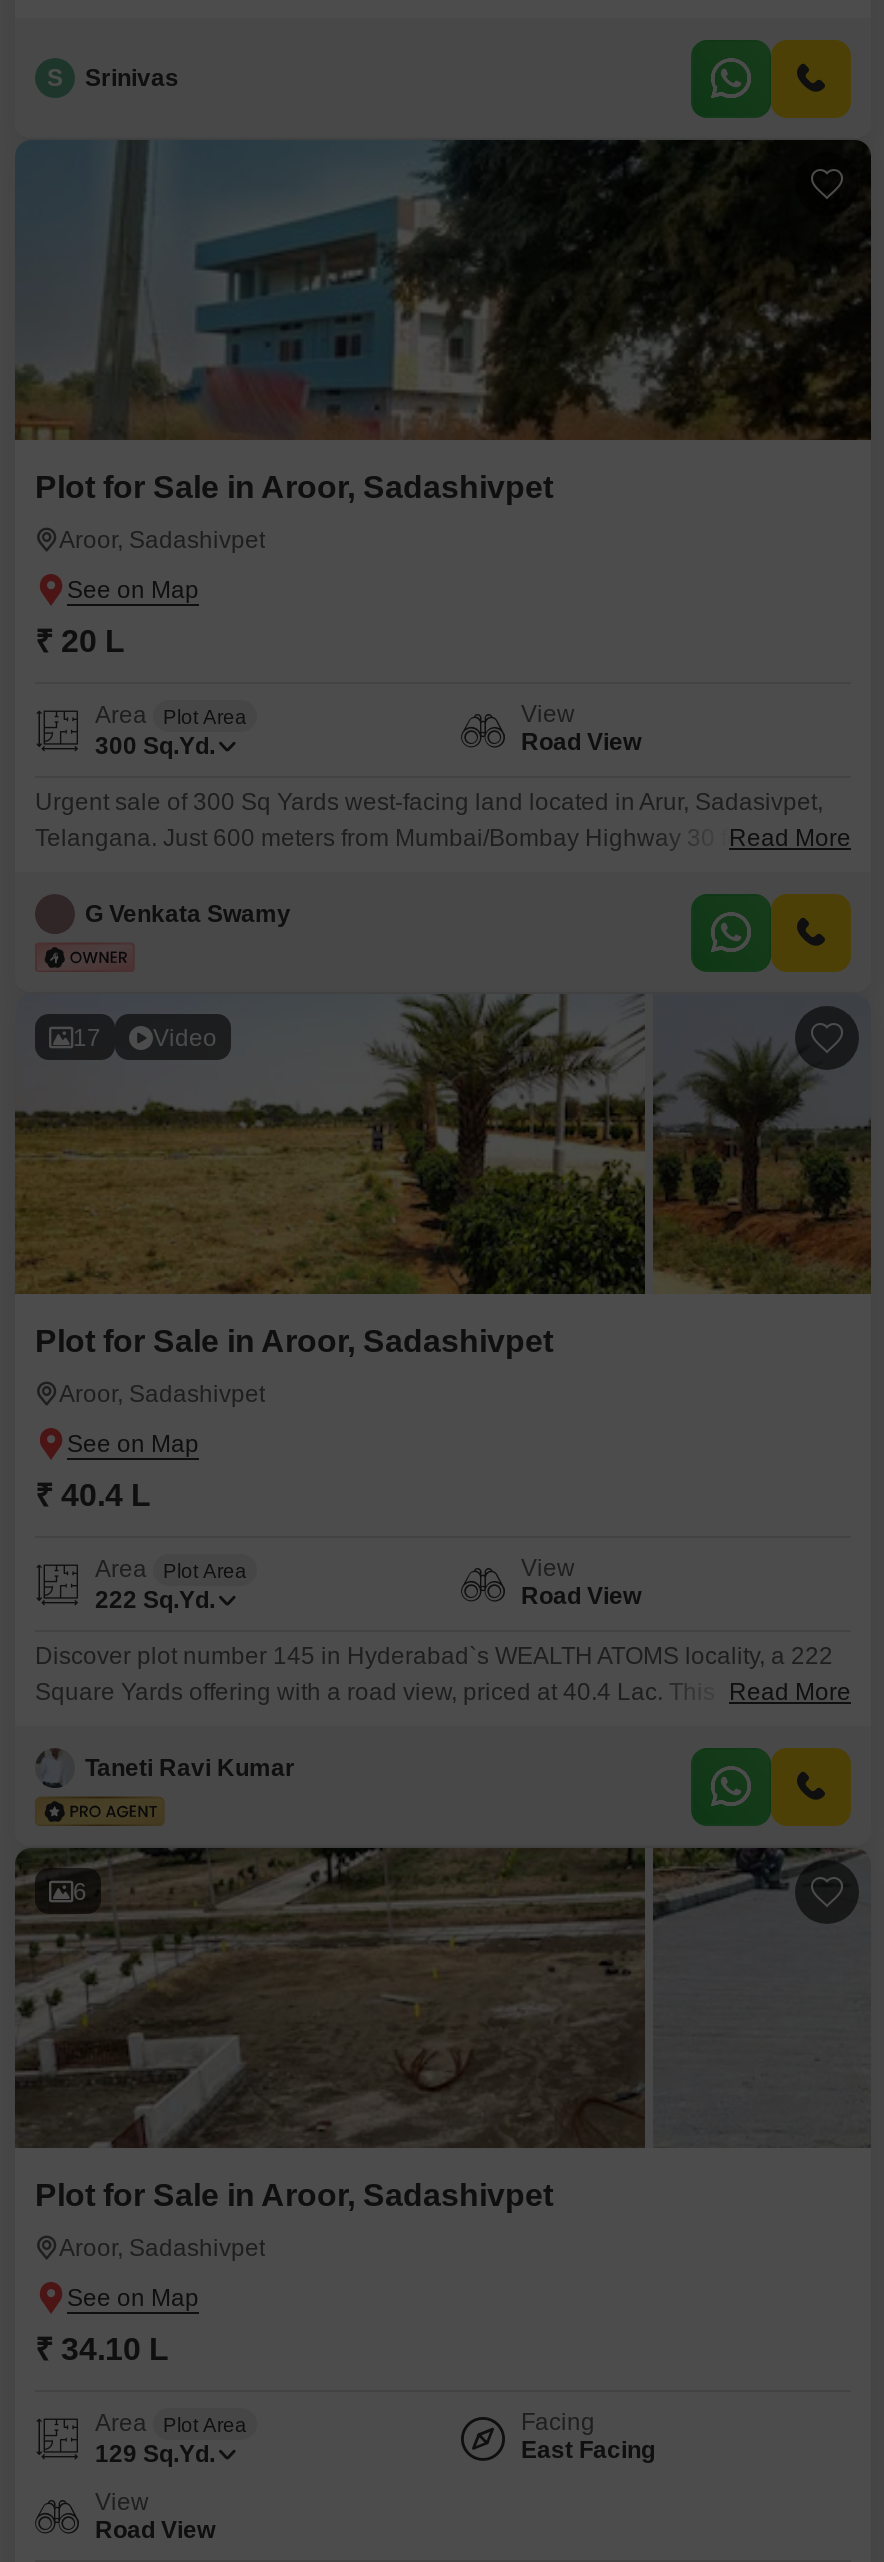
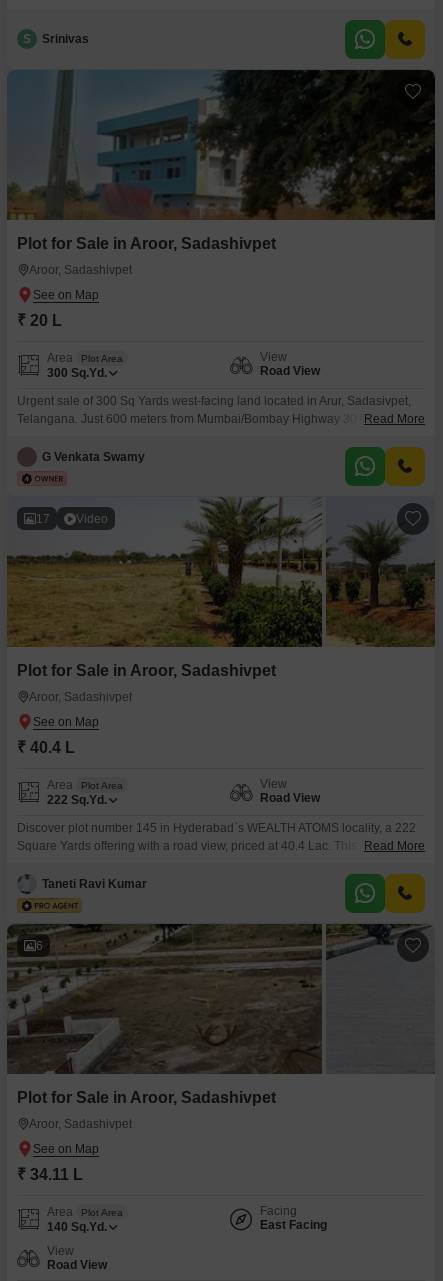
- ₹ 34.10 L
+ ₹ 34.11 L

- 129 Sq.Yd.
+ 140 Sq.Yd.
